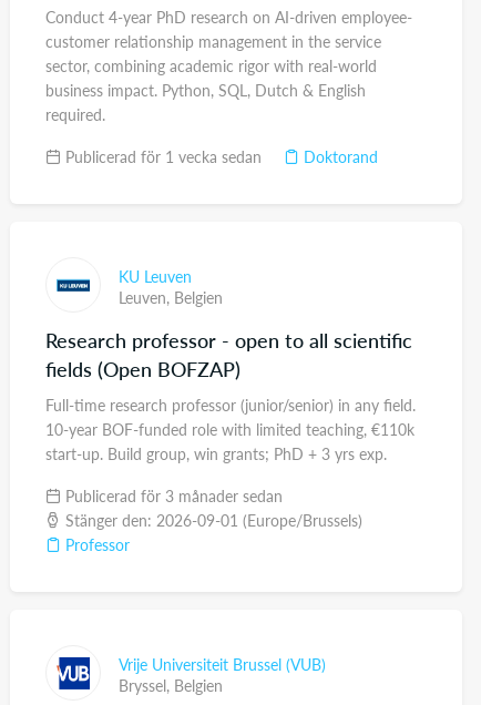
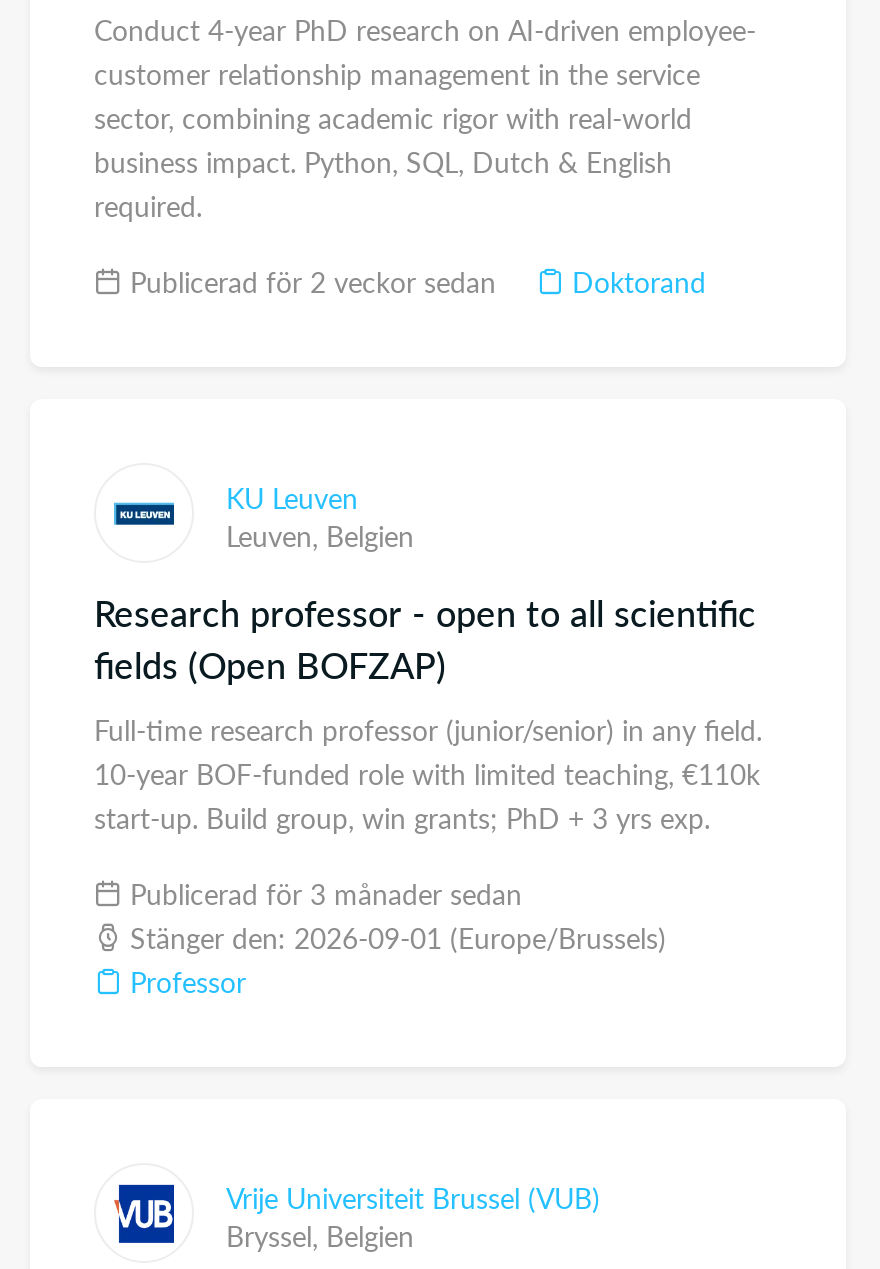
- Publicerad för 1 vecka sedan
+ Publicerad för 2 veckor sedan
